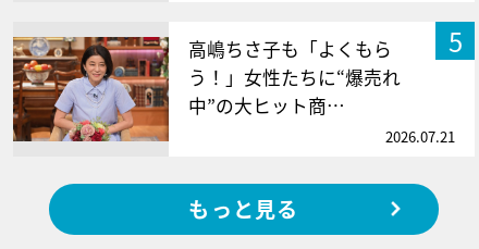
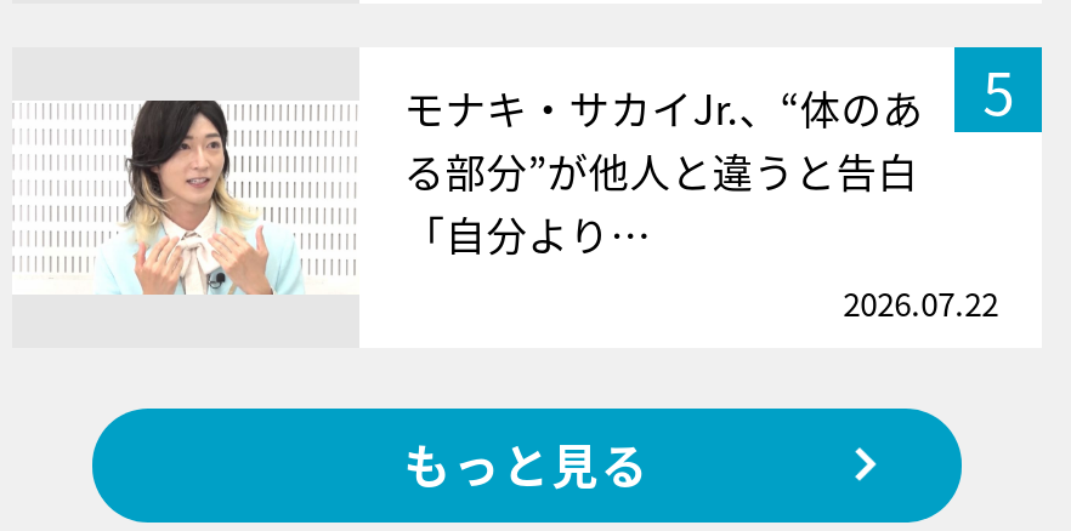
- [image]
- 高嶋ちさ子も「よくもら
- う！」女性たちに“爆売れ
- 中”の大ヒット商…
- 2026.07.21
+ [image]
+ モナキ・サカイJr.、“体のあ
+ る部分”が他人と違うと告白
+ 「自分より…
+ 2026.07.22
